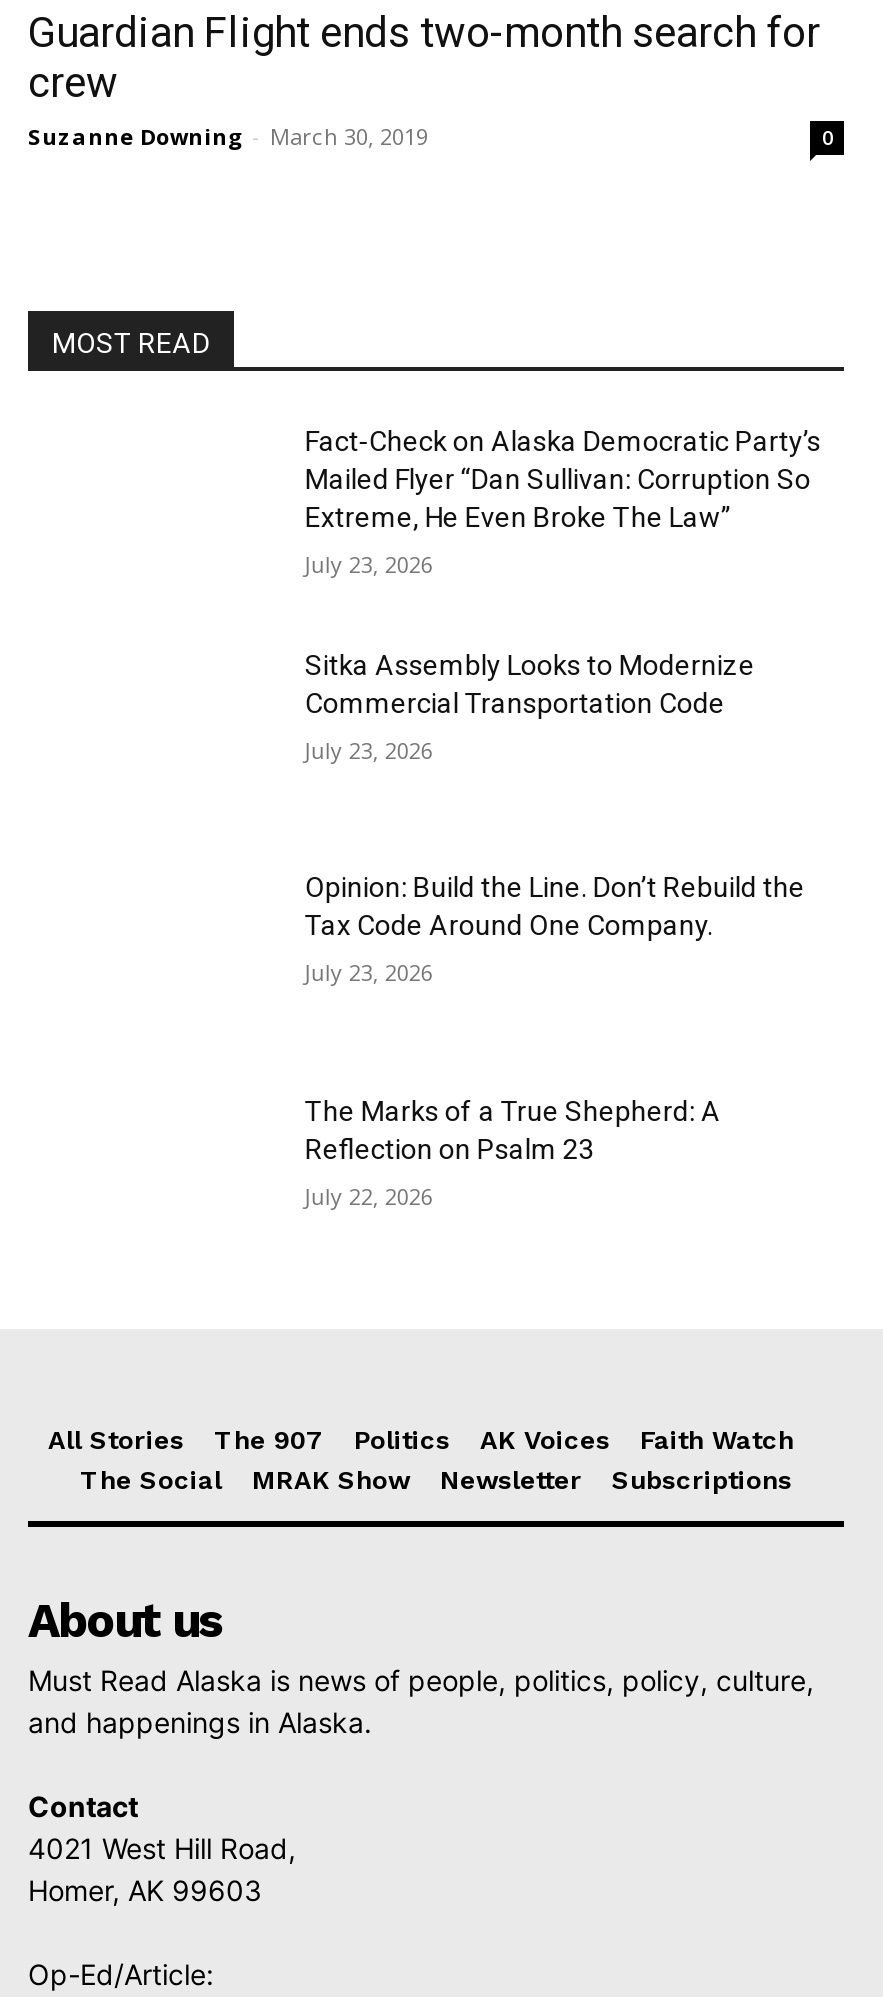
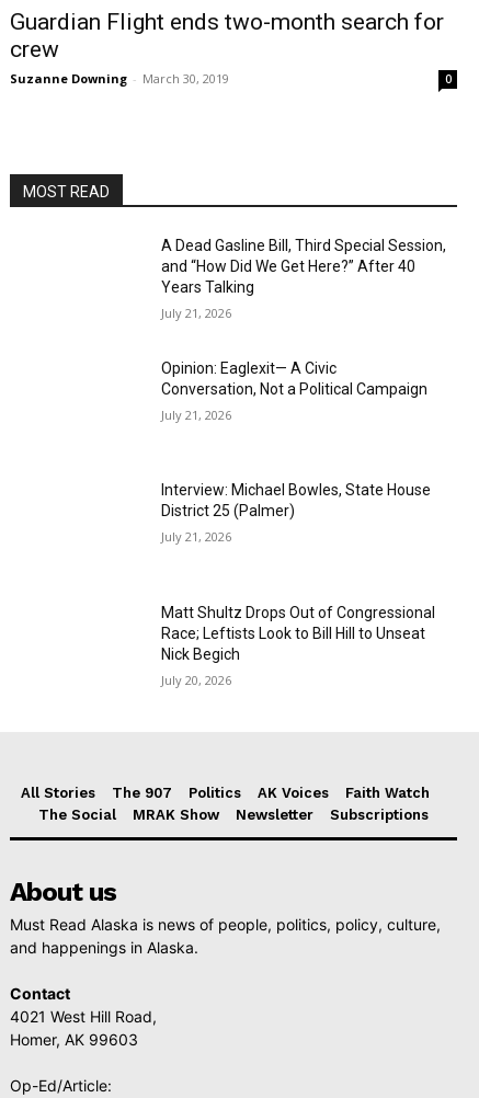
- Fact-Check on Alaska Democratic Party’s
- Mailed Flyer “Dan Sullivan: Corruption So
- Extreme, He Even Broke The Law”
+ A Dead Gasline Bill, Third Special Session,
+ and “How Did We Get Here?” After 40
+ Years Talking

- July 23, 2026
+ July 21, 2026

- Sitka Assembly Looks to Modernize
- Commercial Transportation Code
+ Opinion: Eaglexit— A Civic
+ Conversation, Not a Political Campaign

- July 23, 2026
+ July 21, 2026

- Opinion: Build the Line. Don’t Rebuild the
- Tax Code Around One Company.
+ Interview: Michael Bowles, State House
+ District 25 (Palmer)

- July 23, 2026
+ July 21, 2026

- The Marks of a True Shepherd: A
- Reflection on Psalm 23
+ Matt Shultz Drops Out of Congressional
+ Race; Leftists Look to Bill Hill to Unseat
+ Nick Begich

- July 22, 2026
+ July 20, 2026
